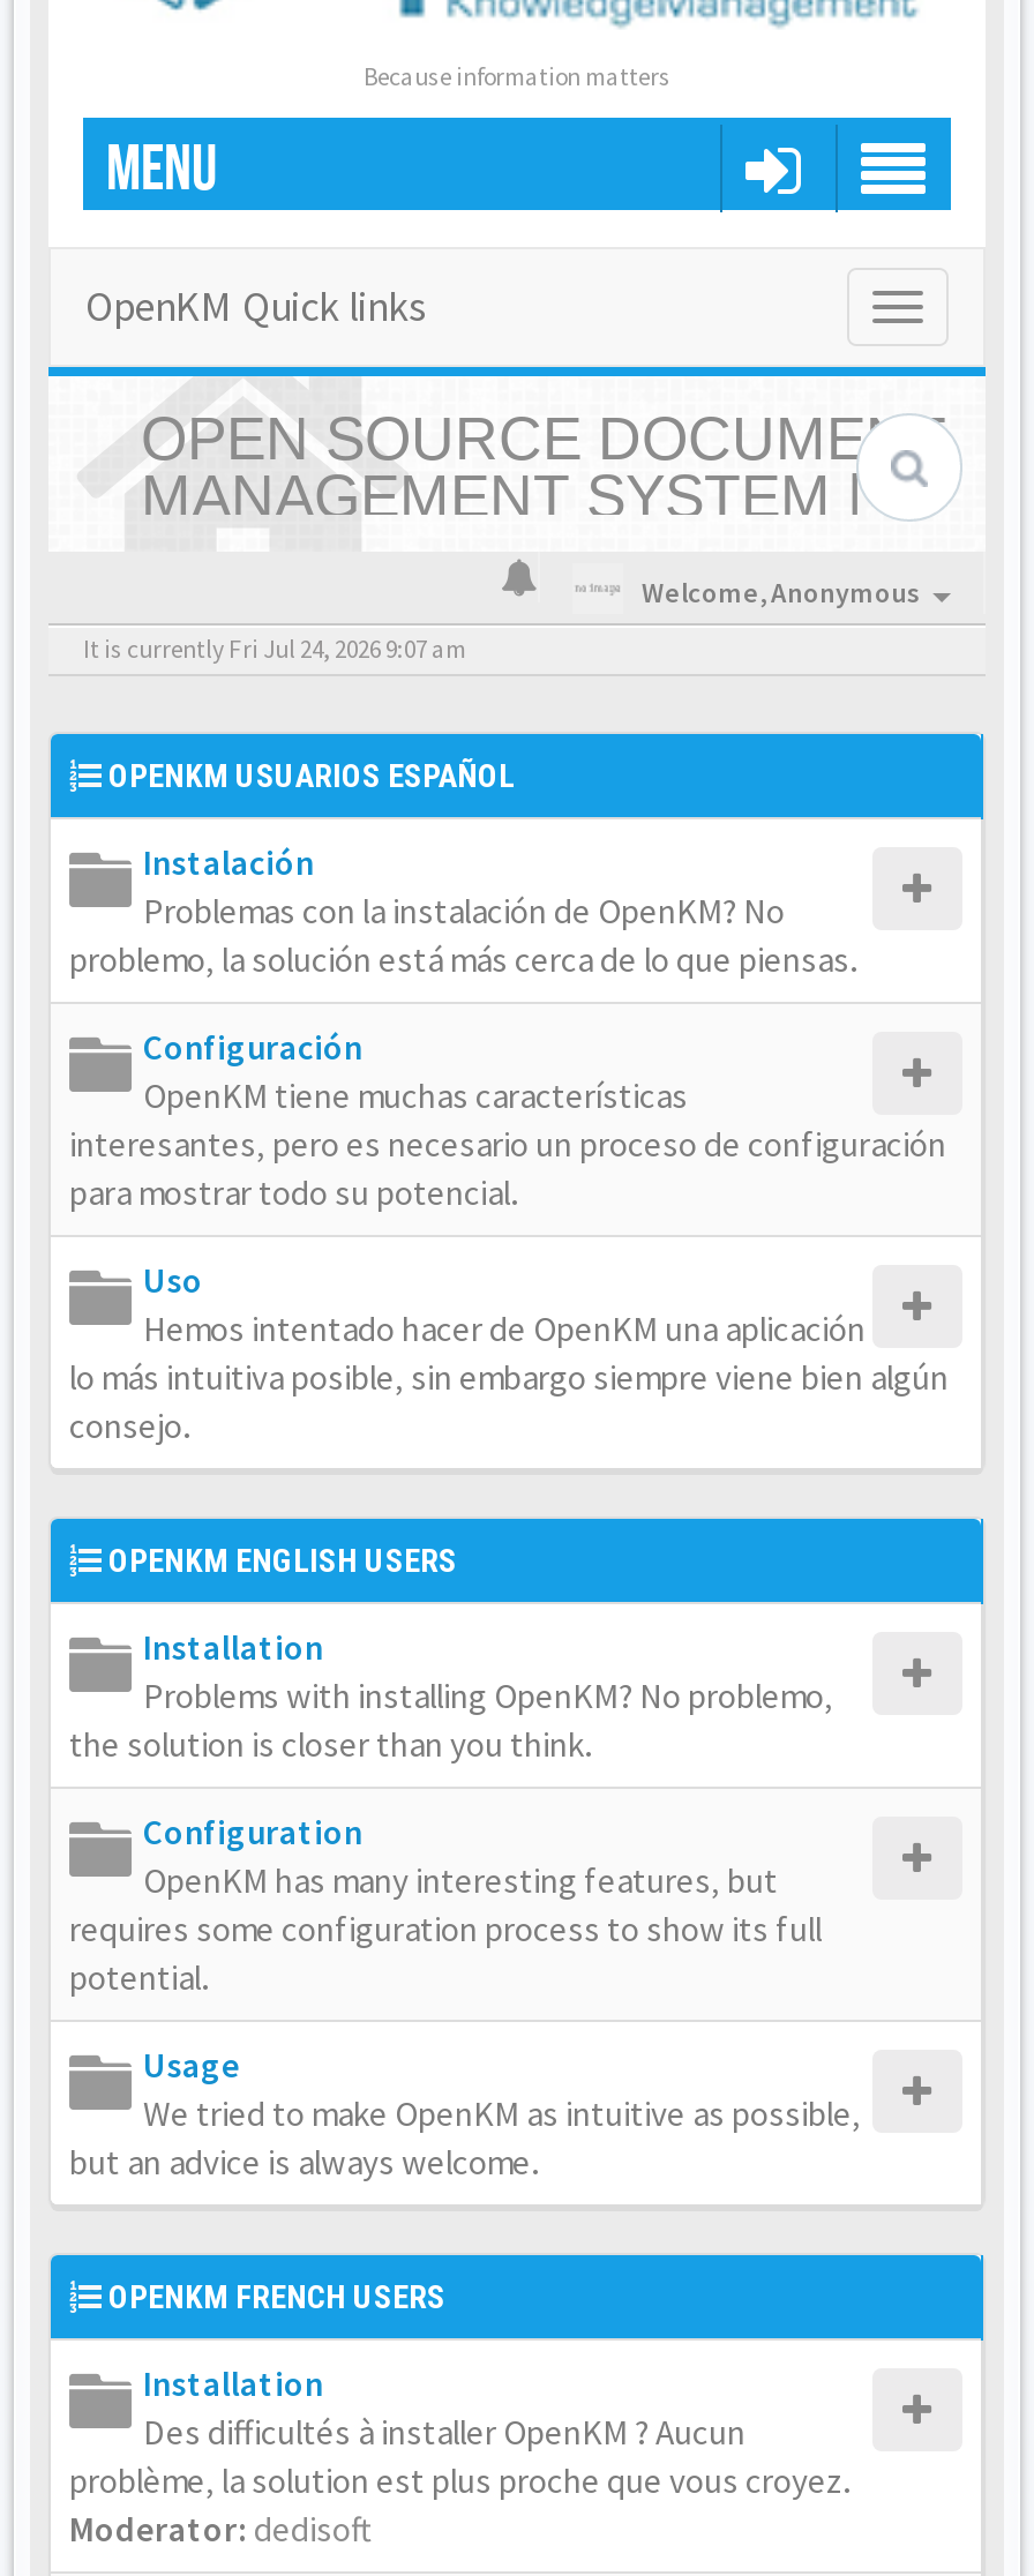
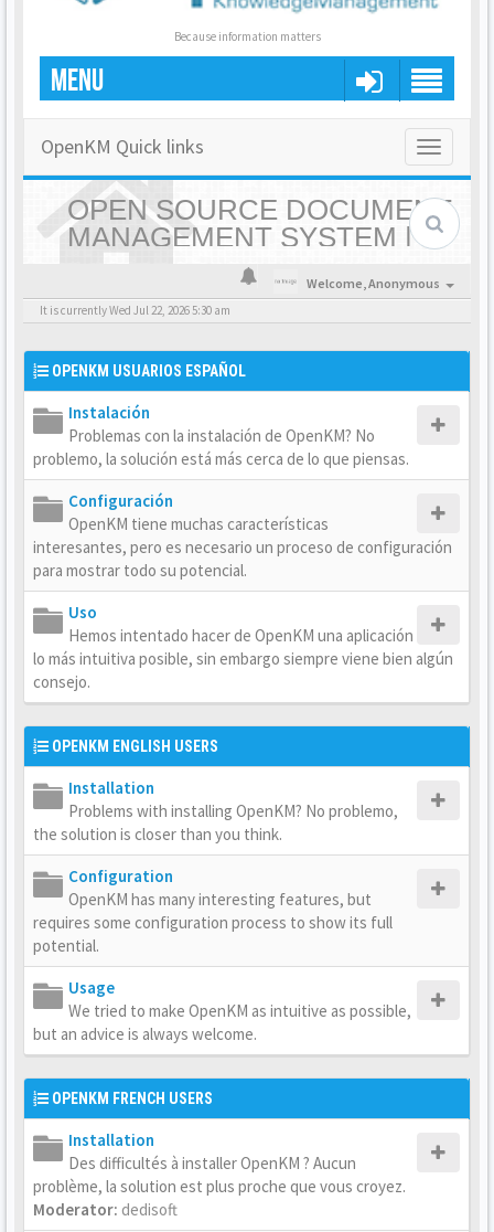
- It is currently Fri Jul 24, 2026 9:07 am
+ It is currently Wed Jul 22, 2026 5:30 am
